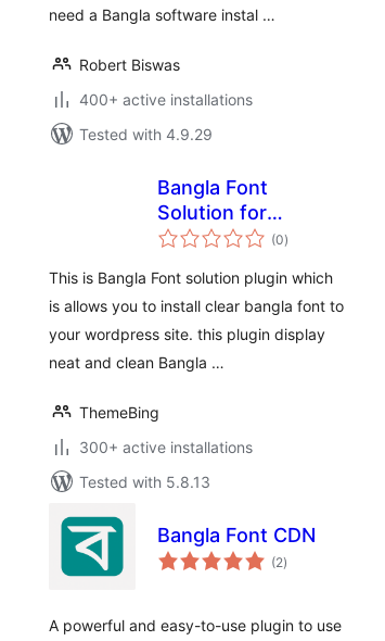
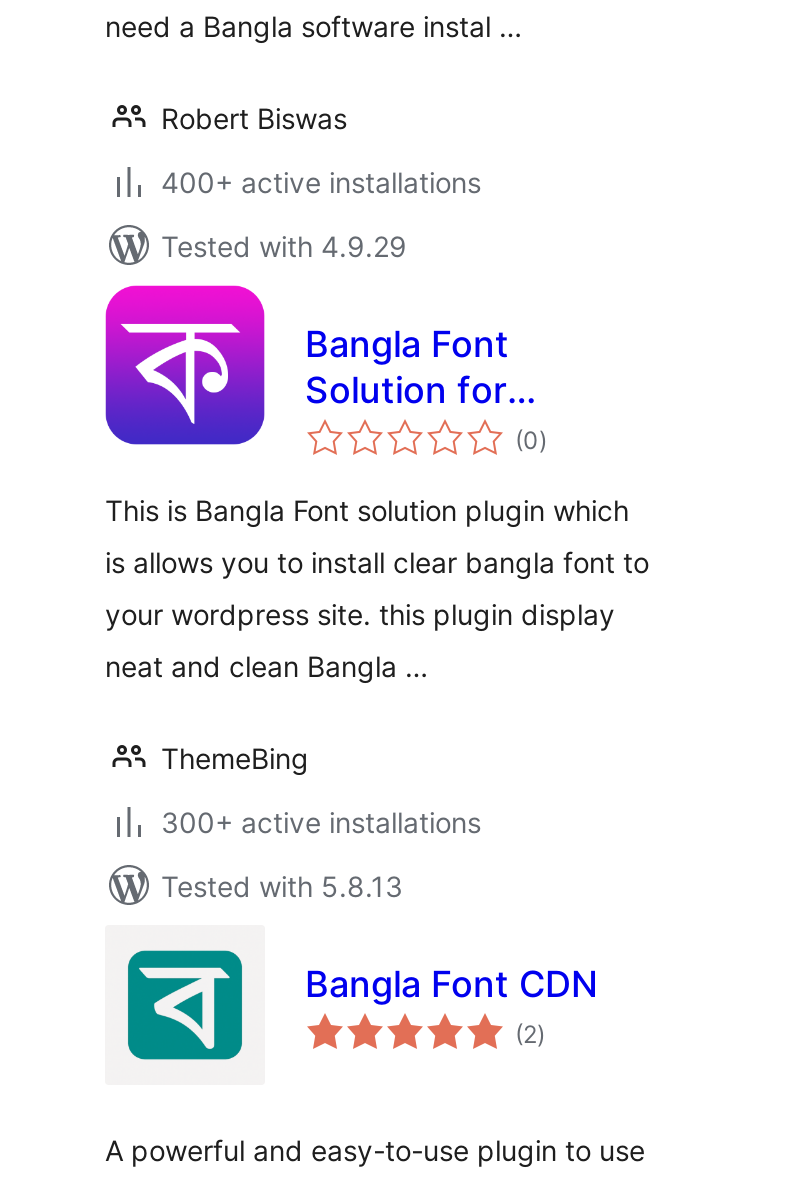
+ [image]
